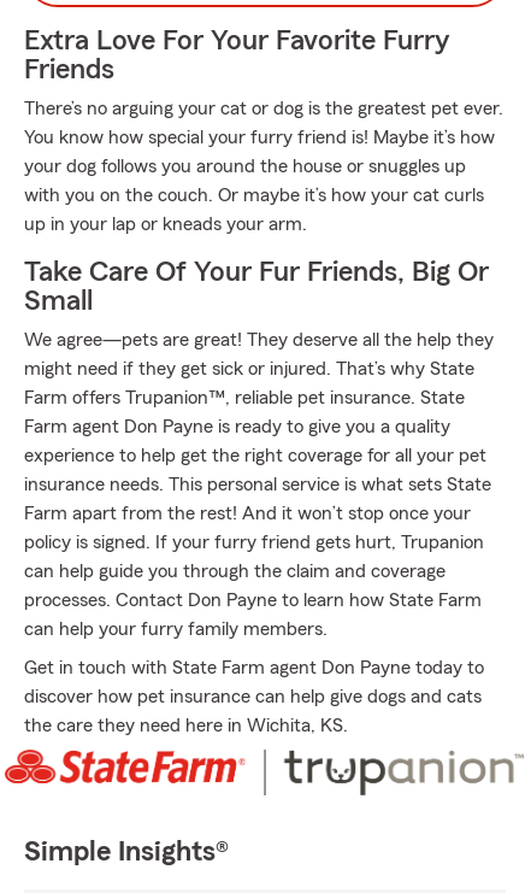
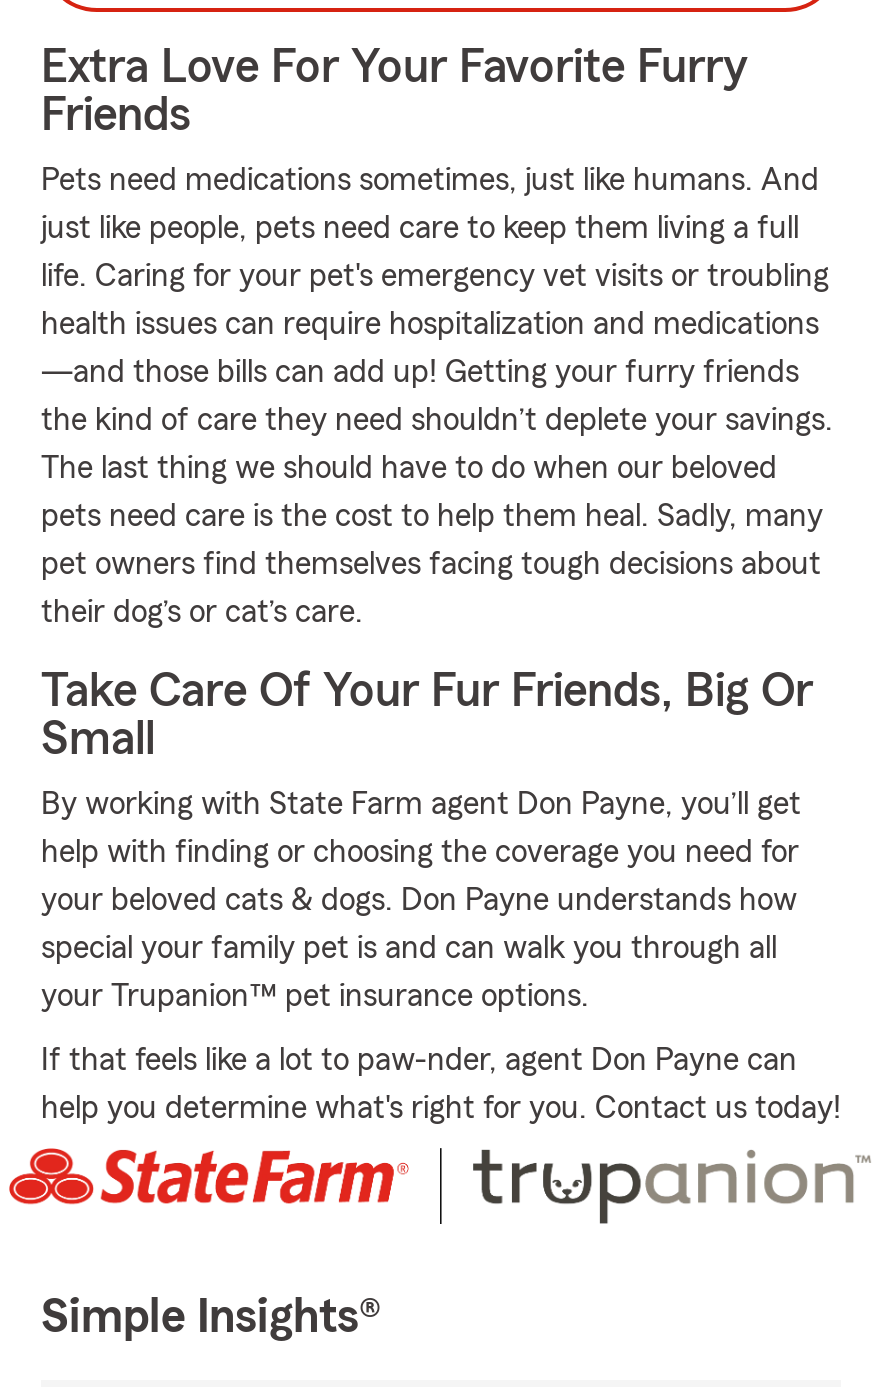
- There’s no arguing your cat or dog is the greatest pet ever.
- You know how special your furry friend is! Maybe it’s how
- your dog follows you around the house or snuggles up
- with you on the couch. Or maybe it’s how your cat curls
- up in your lap or kneads your arm.
+ Pets need medications sometimes, just like humans. And
+ just like people, pets need care to keep them living a full
+ life. Caring for your pet's emergency vet visits or troubling
+ health issues can require hospitalization and medications
+ —and those bills can add up! Getting your furry friends
+ the kind of care they need shouldn’t deplete your savings.
+ The last thing we should have to do when our beloved
+ pets need care is the cost to help them heal. Sadly, many
+ pet owners find themselves facing tough decisions about
+ their dog’s or cat’s care.

moved down: Take Care Of Your Fur Friends, Big Or | Small

- We agree—pets are great! They deserve all the help they
- might need if they get sick or injured. That’s why State
- Farm offers Trupanion™, reliable pet insurance. State
- Farm agent Don Payne is ready to give you a quality
- experience to help get the right coverage for all your pet
- insurance needs. This personal service is what sets State
- Farm apart from the rest! And it won’t stop once your
- policy is signed. If your furry friend gets hurt, Trupanion
- can help guide you through the claim and coverage
- processes. Contact Don Payne to learn how State Farm
- can help your furry family members.
- Get in touch with State Farm agent Don Payne today to
- discover how pet insurance can help give dogs and cats
- the care they need here in Wichita, KS.
+ By working with State Farm agent Don Payne, you’ll get
+ help with finding or choosing the coverage you need for
+ your beloved cats & dogs. Don Payne understands how
+ special your family pet is and can walk you through all
+ your Trupanion™ pet insurance options.
+ If that feels like a lot to paw-nder, agent Don Payne can
+ help you determine what's right for you. Contact us today!
